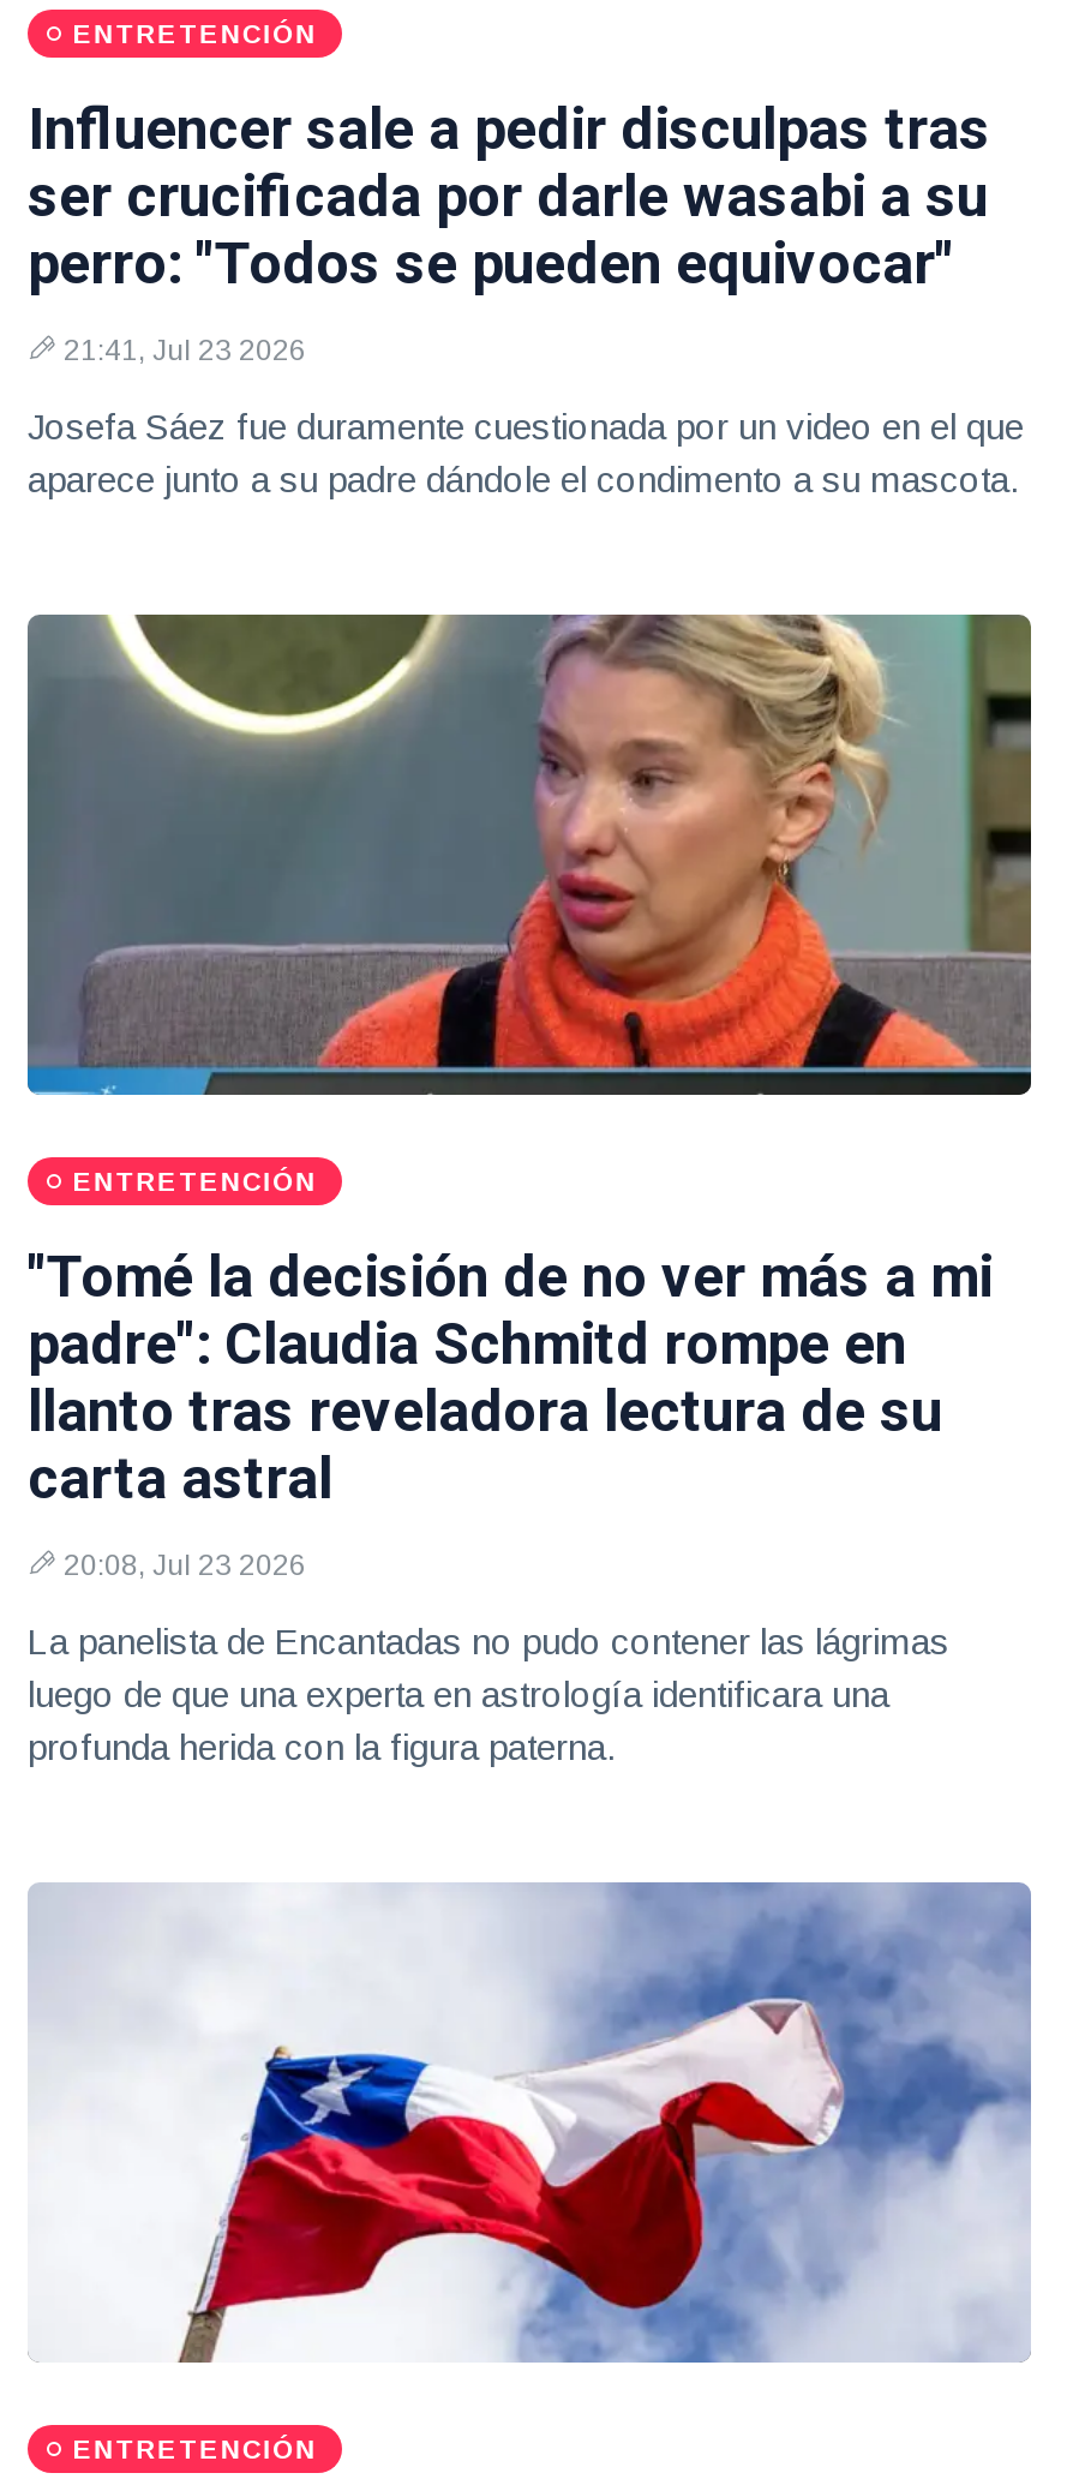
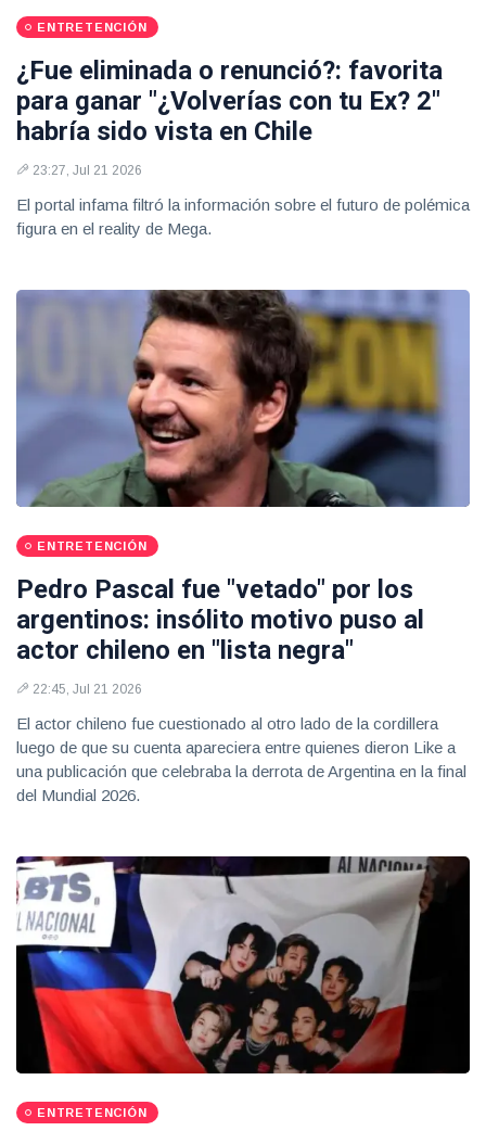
- Influencer sale a pedir disculpas tras
- ser crucificada por darle wasabi a su
- perro: "Todos se pueden equivocar"
+ ¿Fue eliminada o renunció?: favorita
+ para ganar "¿Volverías con tu Ex? 2"
+ habría sido vista en Chile

- 21:41, Jul 23 2026
+ 23:27, Jul 21 2026

- Josefa Sáez fue duramente cuestionada por un video en el que
- aparece junto a su padre dándole el condimento a su mascota.
+ El portal infama filtró la información sobre el futuro de polémica
+ figura en el reality de Mega.

- [image]
+ [image]

- "Tomé la decisión de no ver más a mi
- padre": Claudia Schmitd rompe en
- llanto tras reveladora lectura de su
- carta astral
+ Pedro Pascal fue "vetado" por los
+ argentinos: insólito motivo puso al
+ actor chileno en "lista negra"

- 20:08, Jul 23 2026
+ 22:45, Jul 21 2026

- La panelista de Encantadas no pudo contener las lágrimas
- luego de que una experta en astrología identificara una
- profunda herida con la figura paterna.
+ El actor chileno fue cuestionado al otro lado de la cordillera
+ luego de que su cuenta apareciera entre quienes dieron Like a
+ una publicación que celebraba la derrota de Argentina en la final
+ del Mundial 2026.

- [image]
+ [image]
